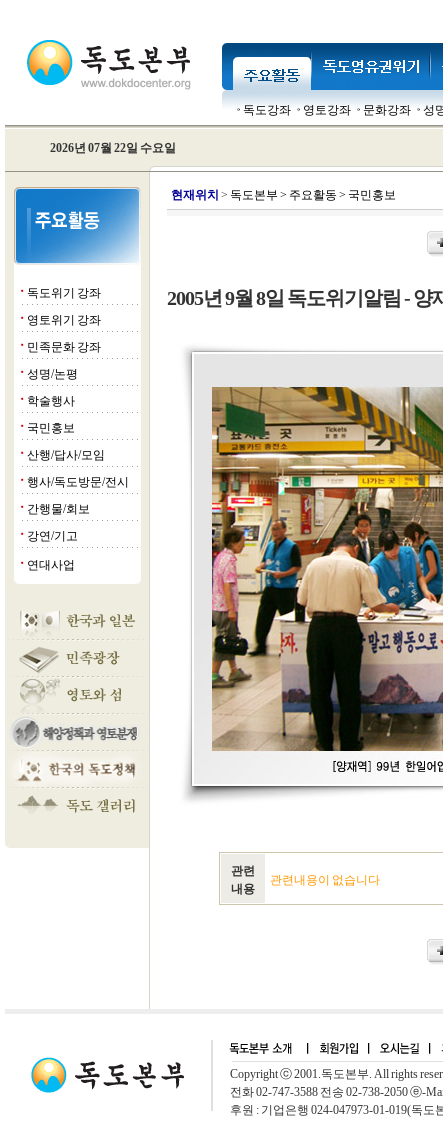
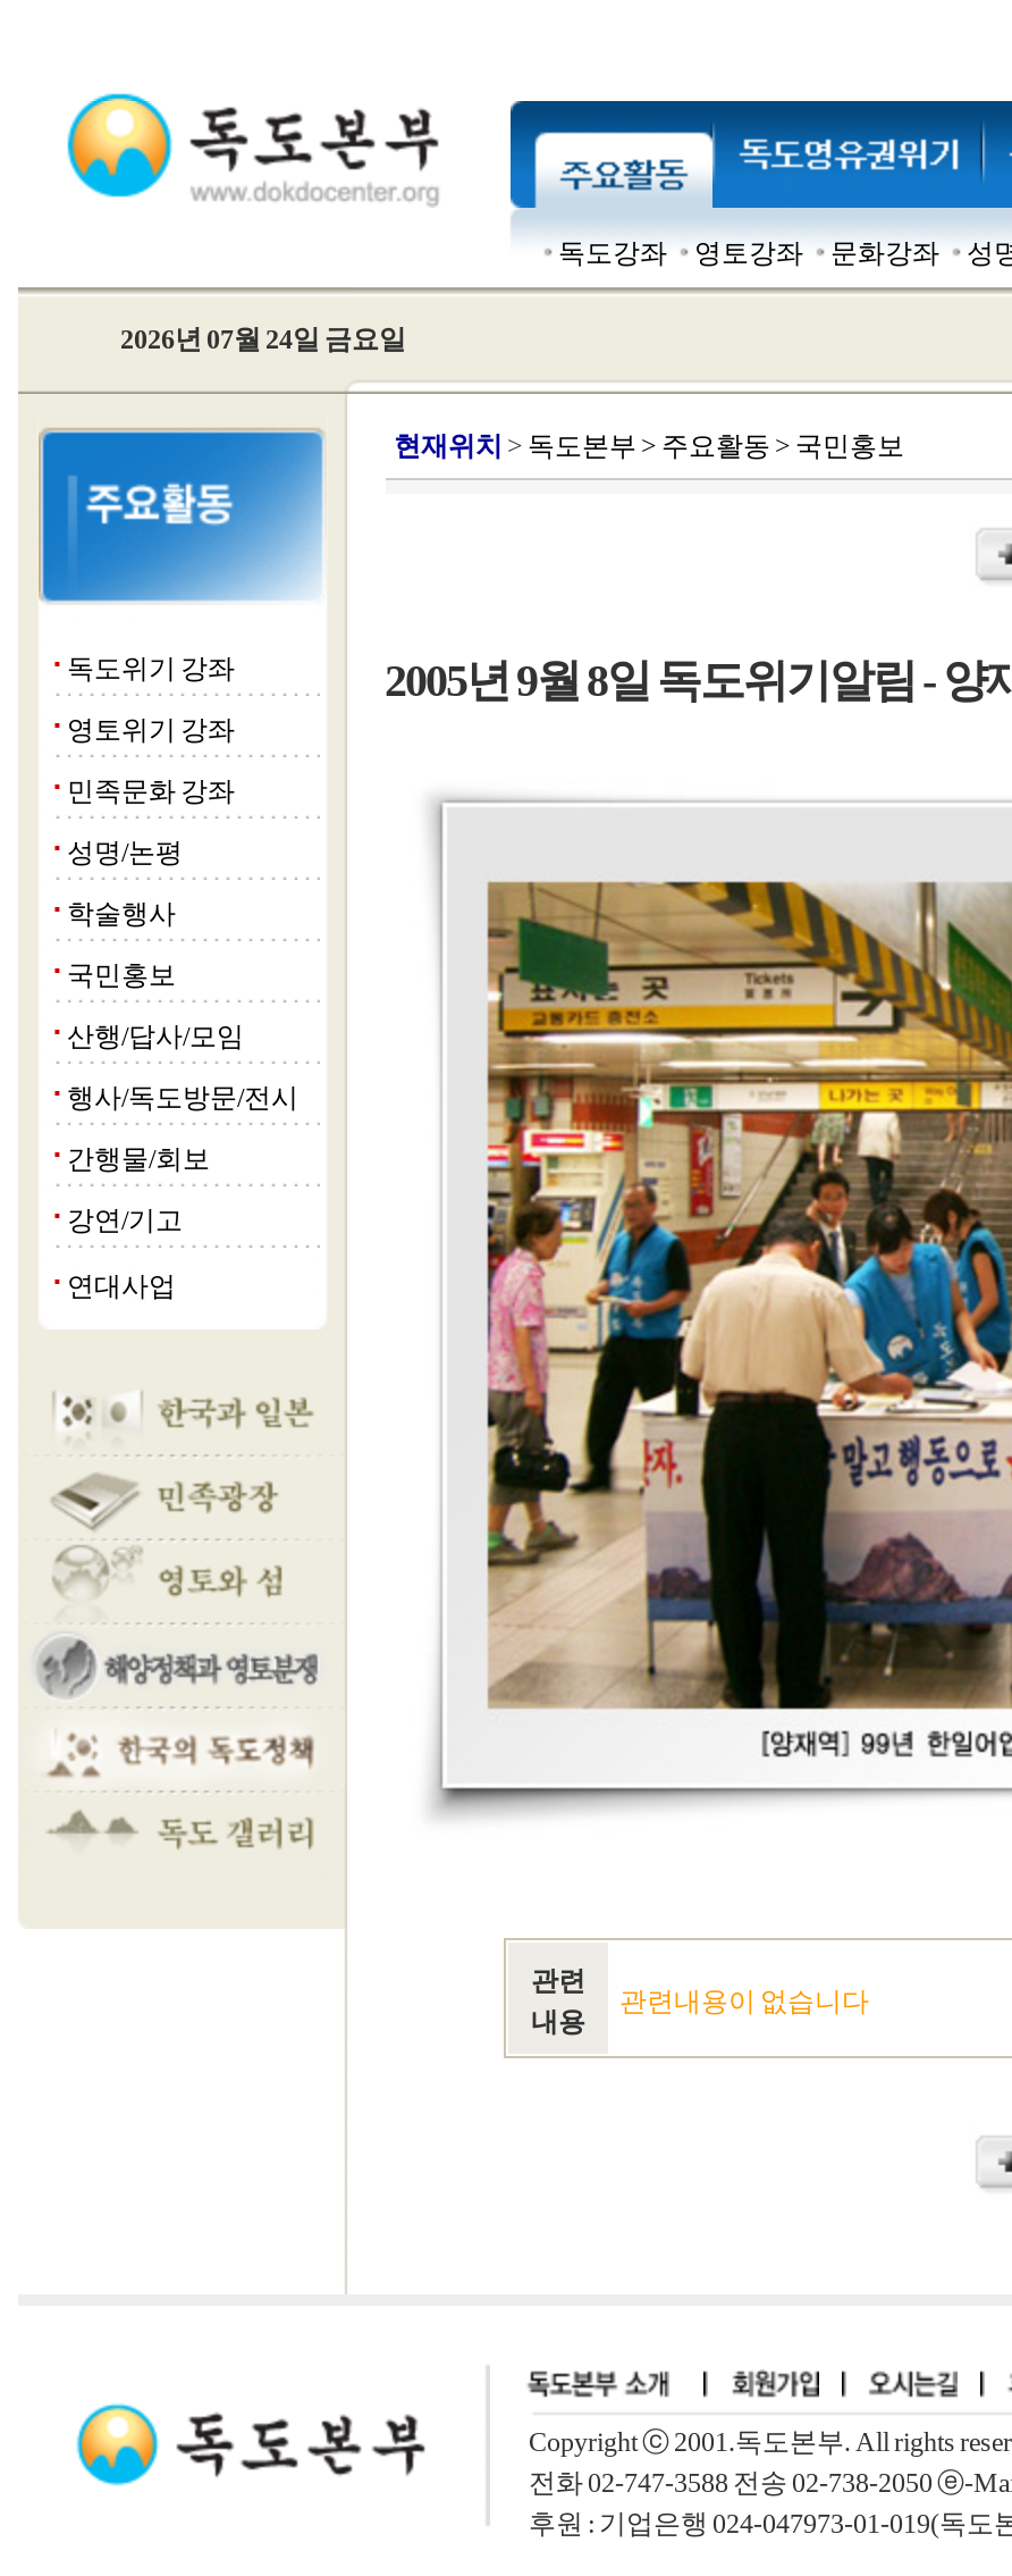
- 2026년 07월 22일 수요일
+ 2026년 07월 24일 금요일
